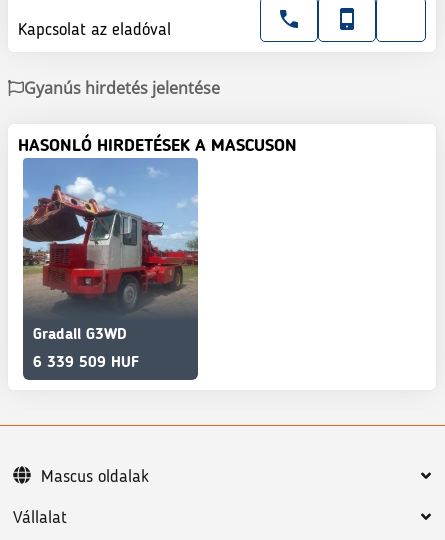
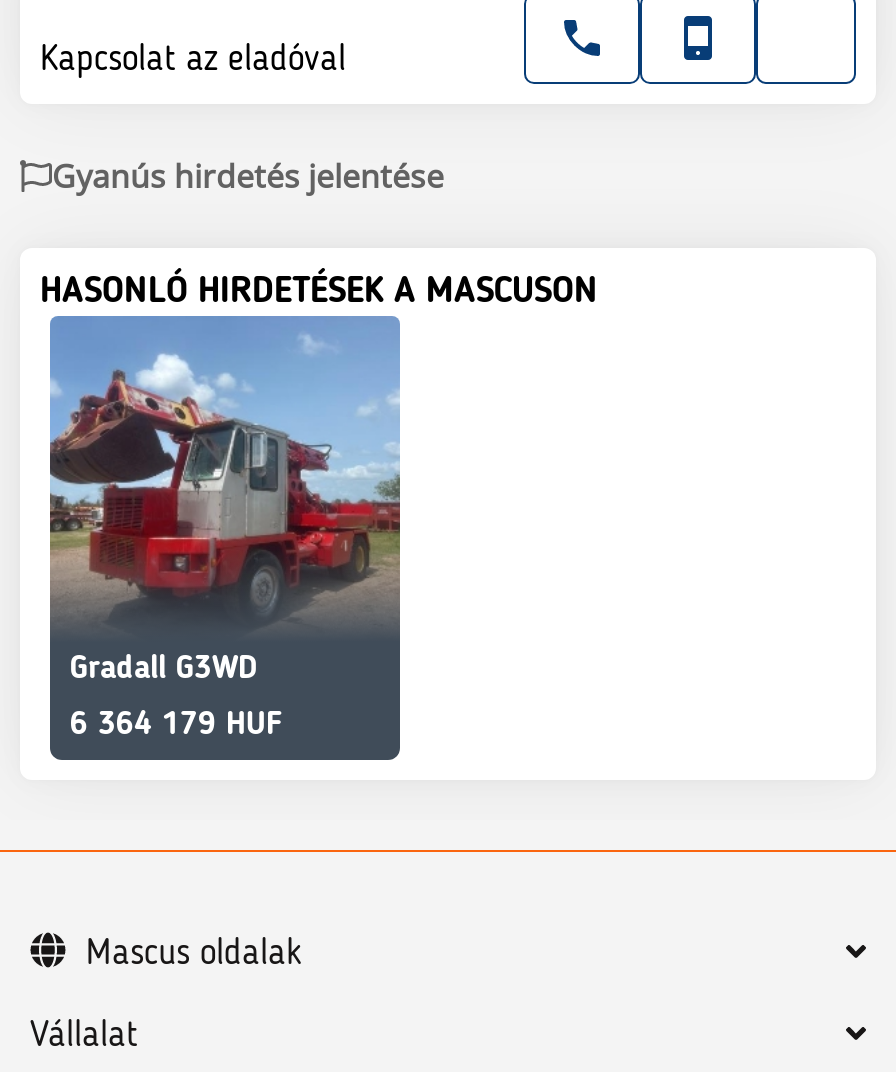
- 6 339 509 HUF
+ 6 364 179 HUF
